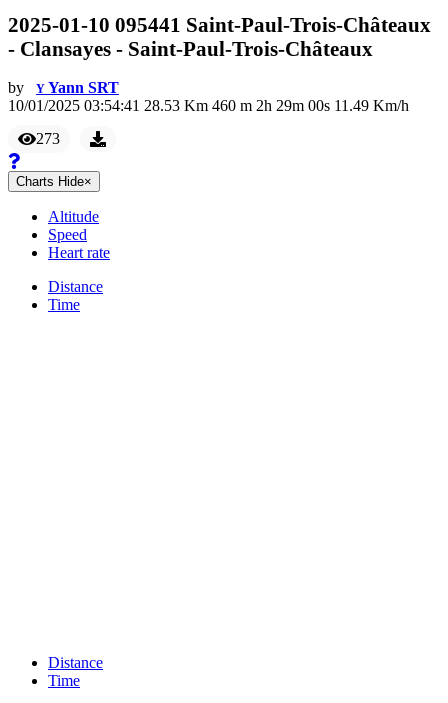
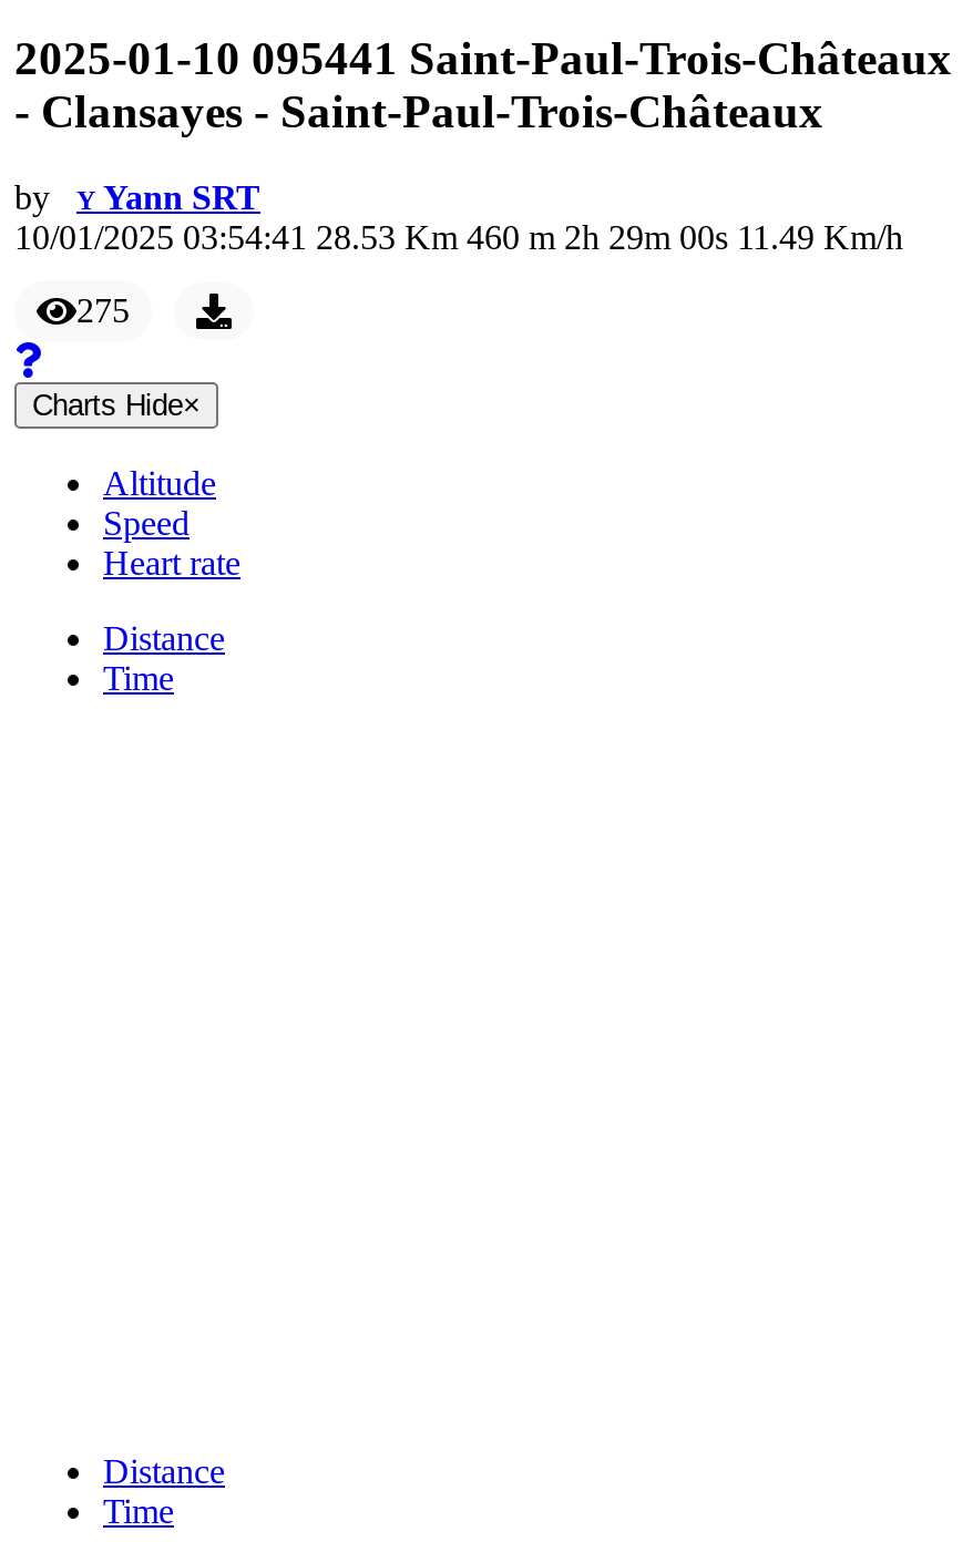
- 273
+ 275
